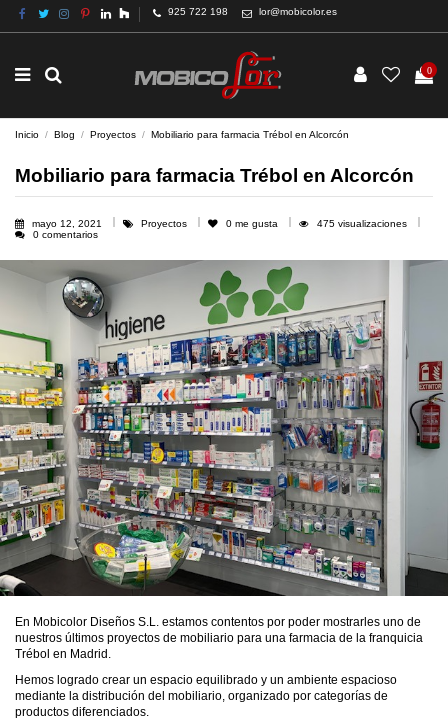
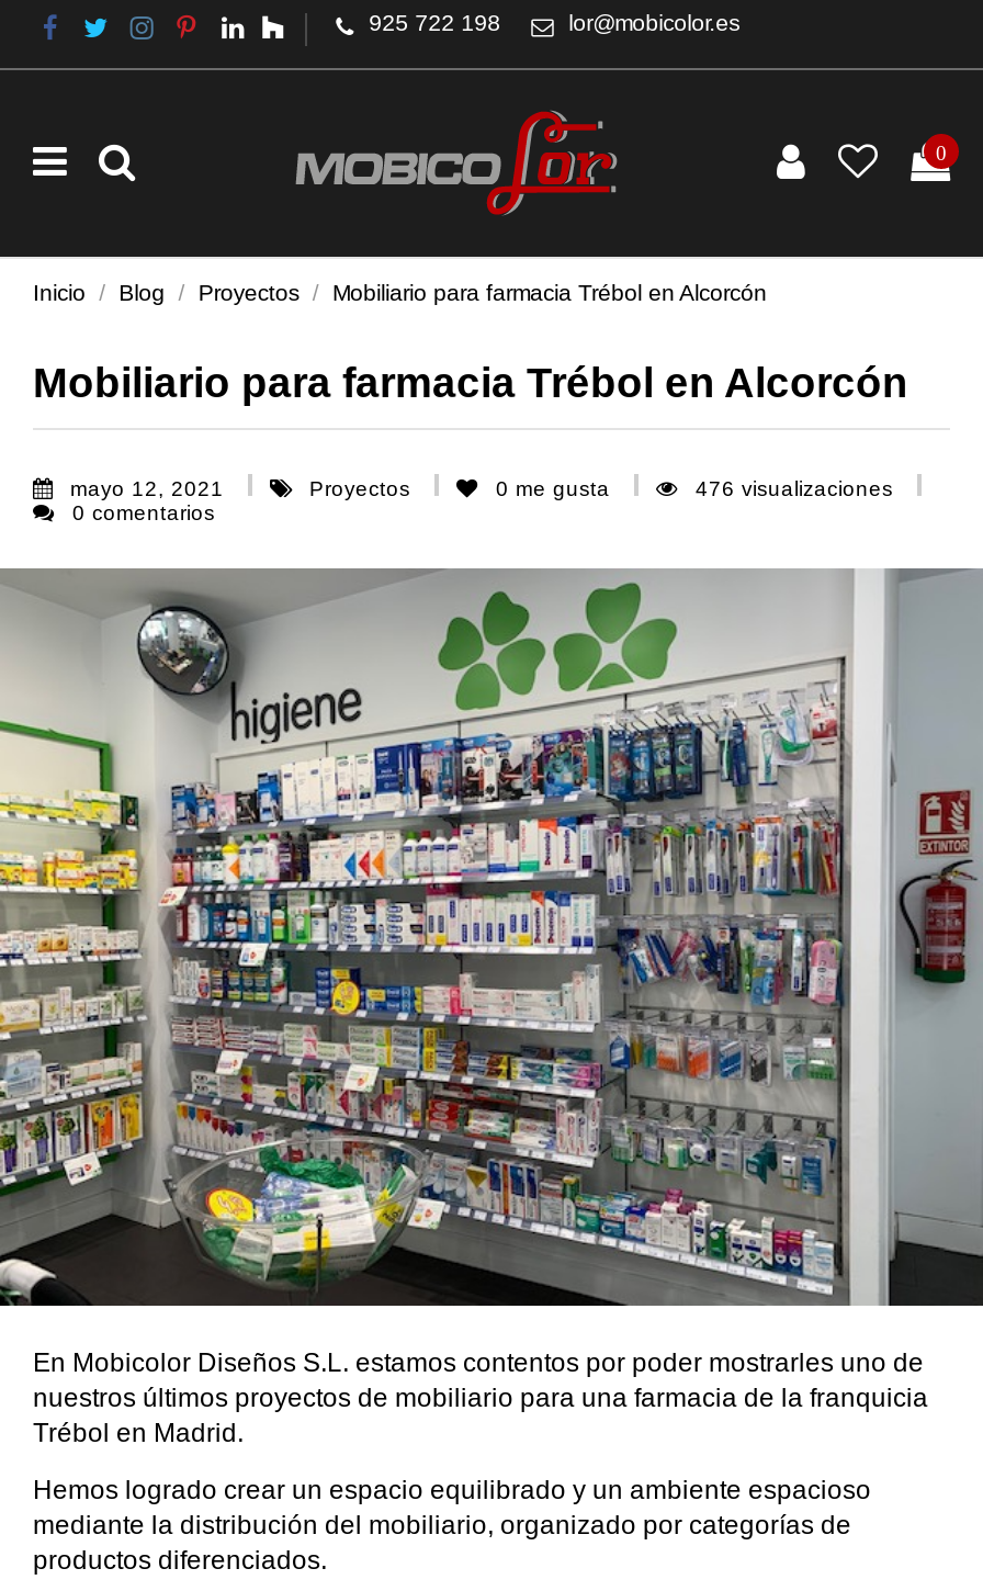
- 475 visualizaciones
+ 476 visualizaciones
